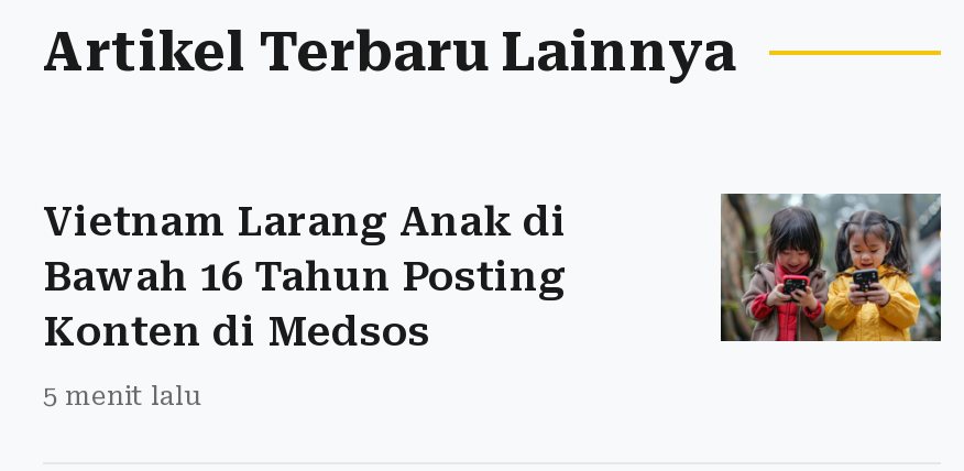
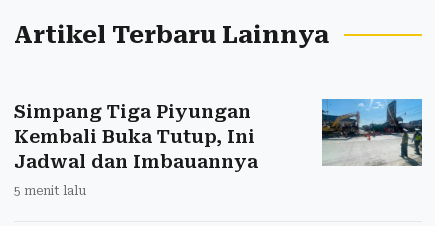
- Vietnam Larang Anak di
- Bawah 16 Tahun Posting
- Konten di Medsos
+ Simpang Tiga Piyungan
+ Kembali Buka Tutup, Ini
+ Jadwal dan Imbauannya

- [image]
+ [image]
